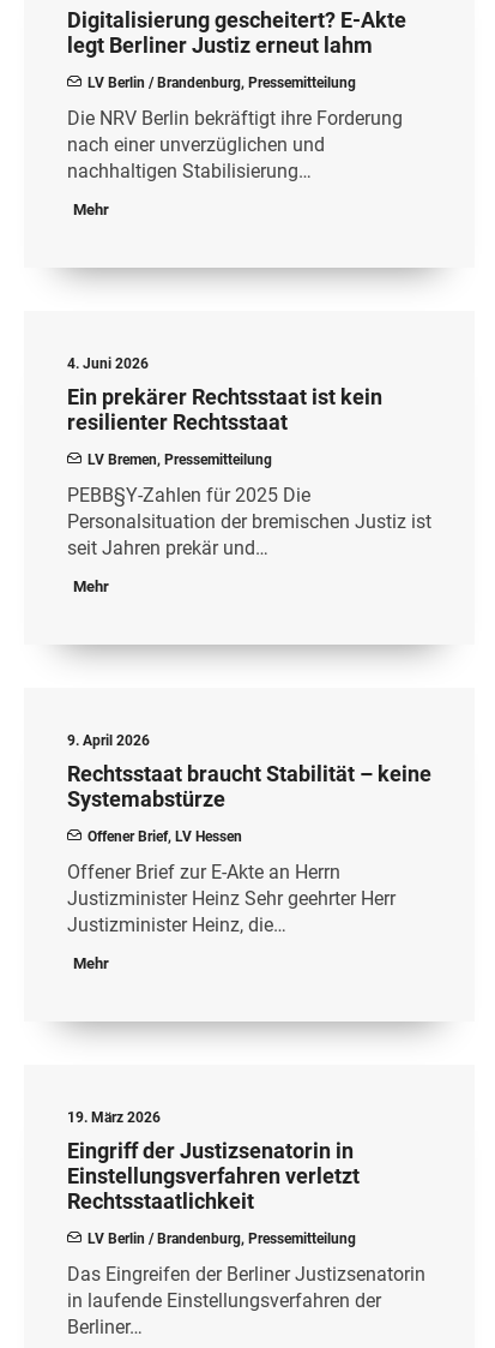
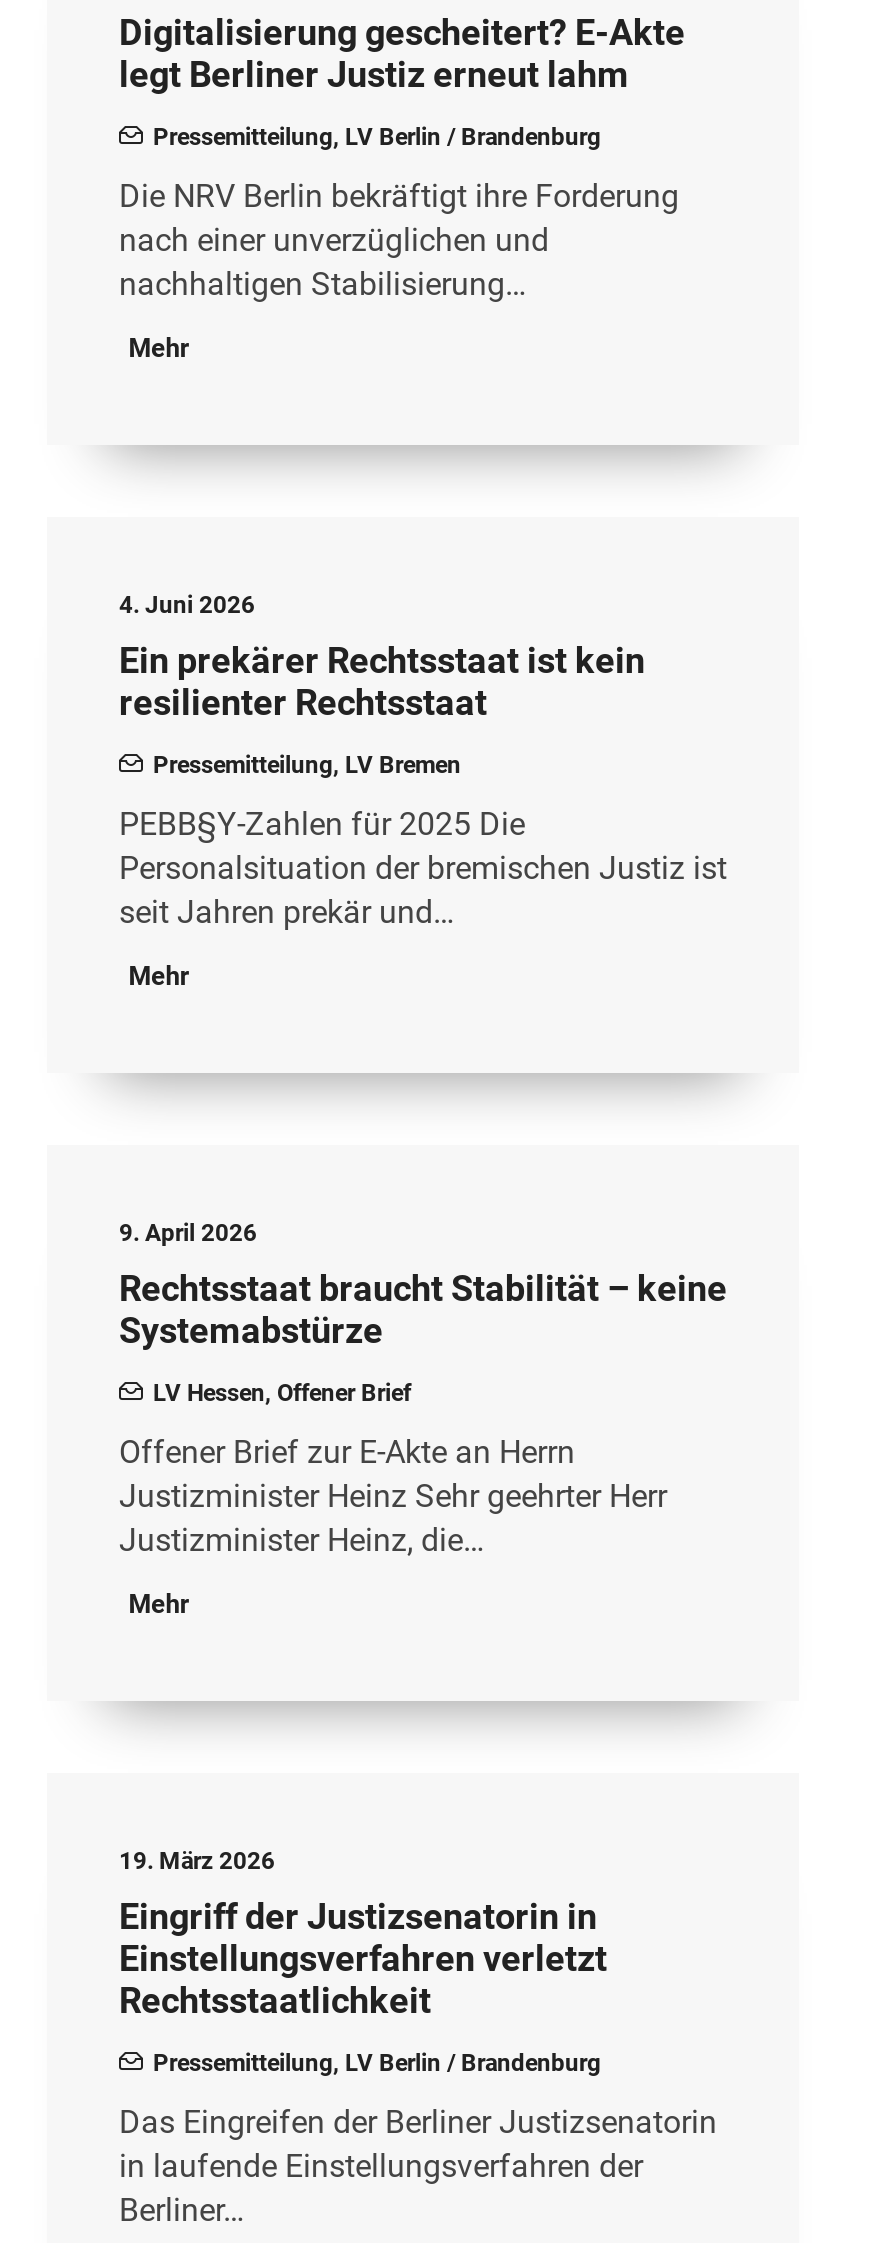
- LV Berlin / Brandenburg, Pressemitteilung
+ Pressemitteilung, LV Berlin / Brandenburg

- LV Bremen, Pressemitteilung
+ Pressemitteilung, LV Bremen

- Offener Brief, LV Hessen
+ LV Hessen, Offener Brief

- LV Berlin / Brandenburg, Pressemitteilung
+ Pressemitteilung, LV Berlin / Brandenburg
